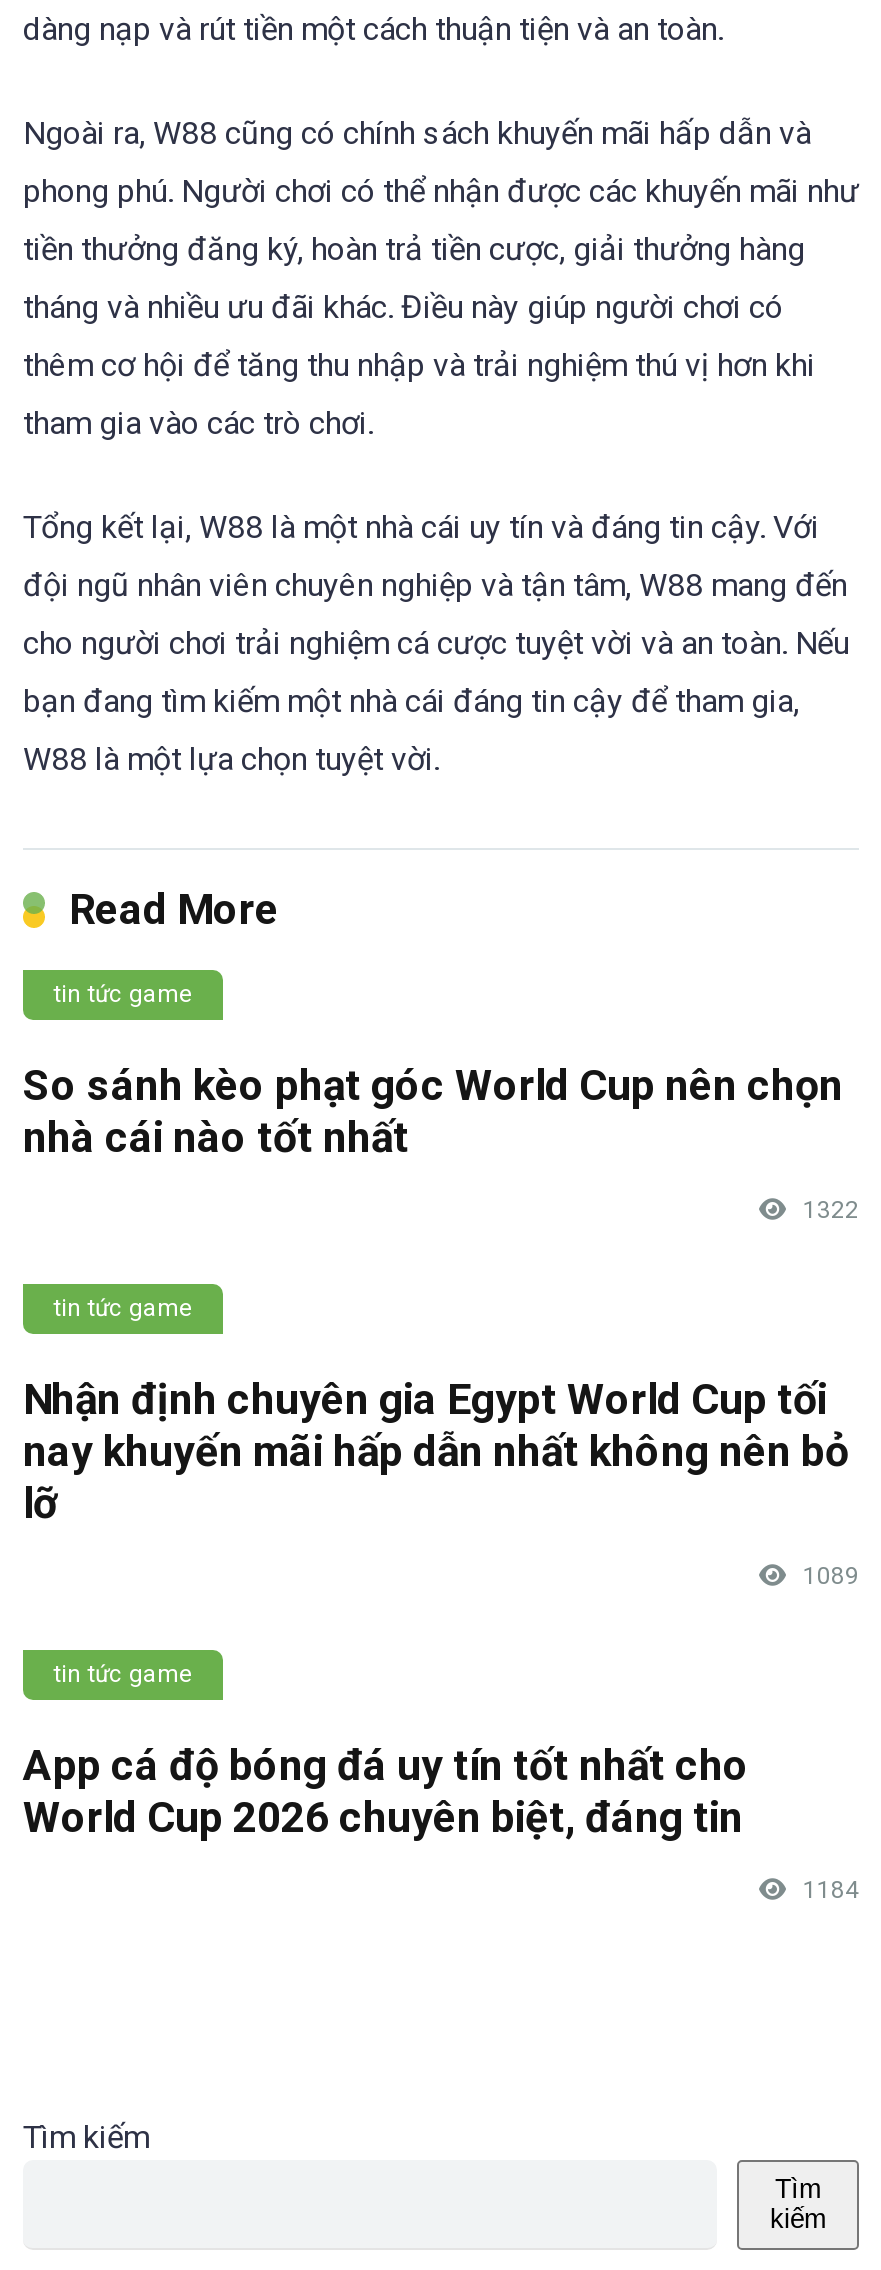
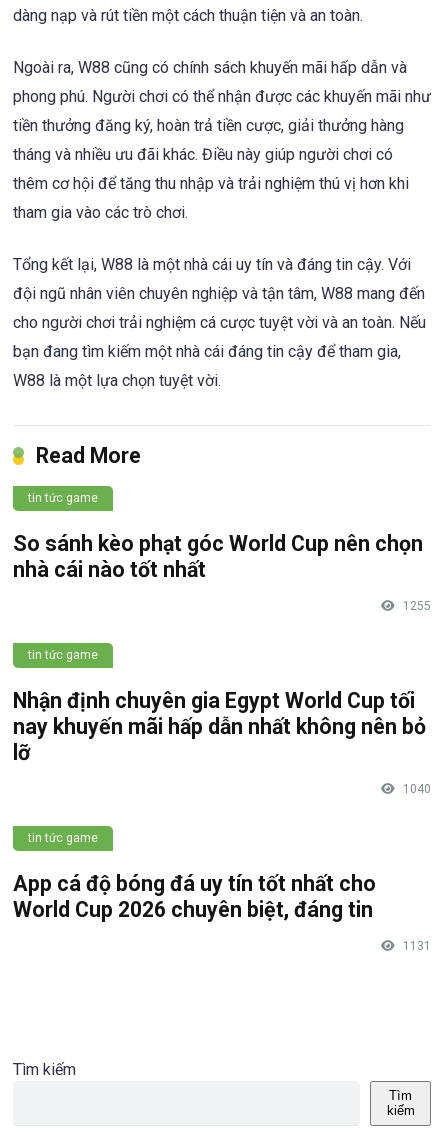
- 1322
+ 1255

- 1089
+ 1040

- 1184
+ 1131
